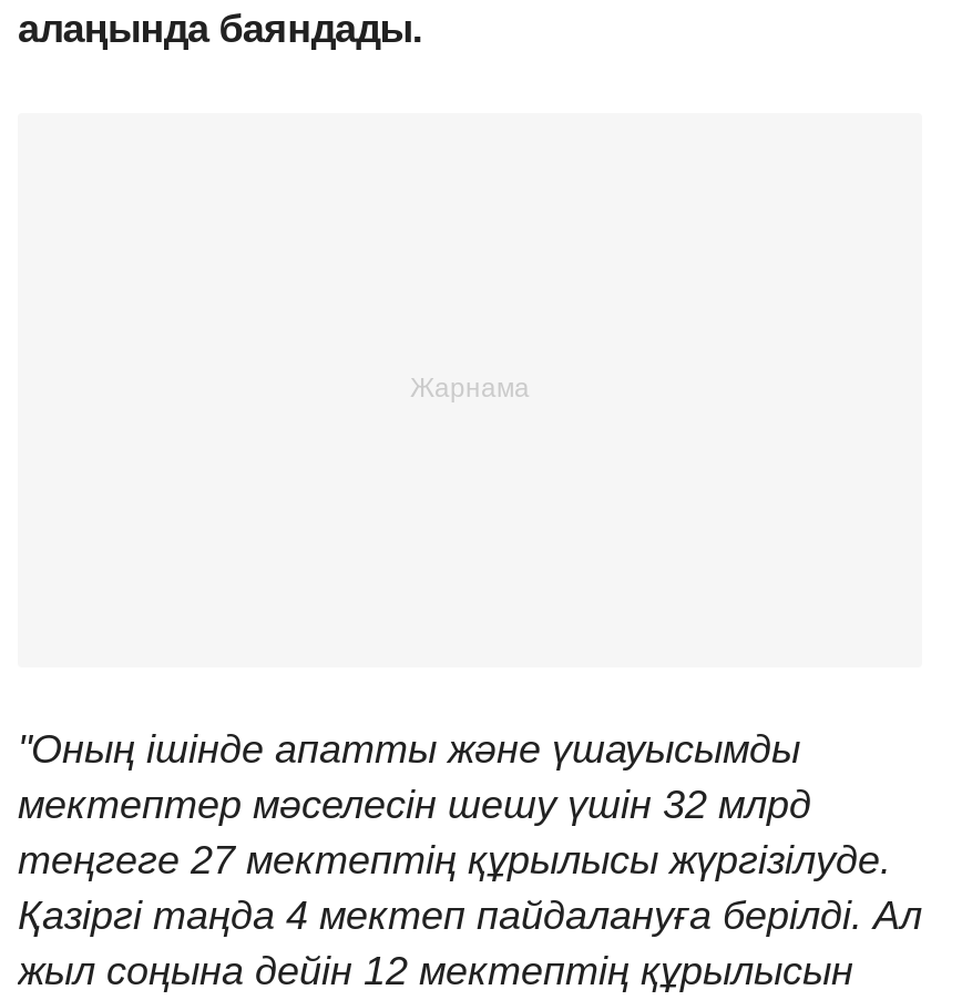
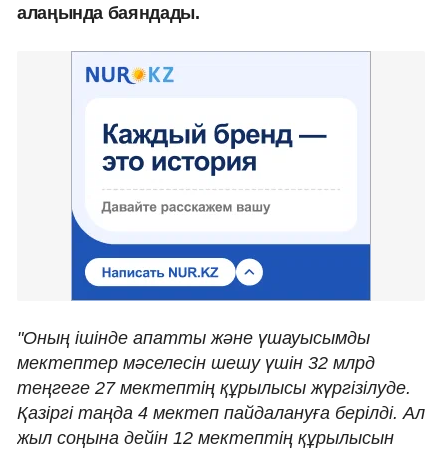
+ [image]
